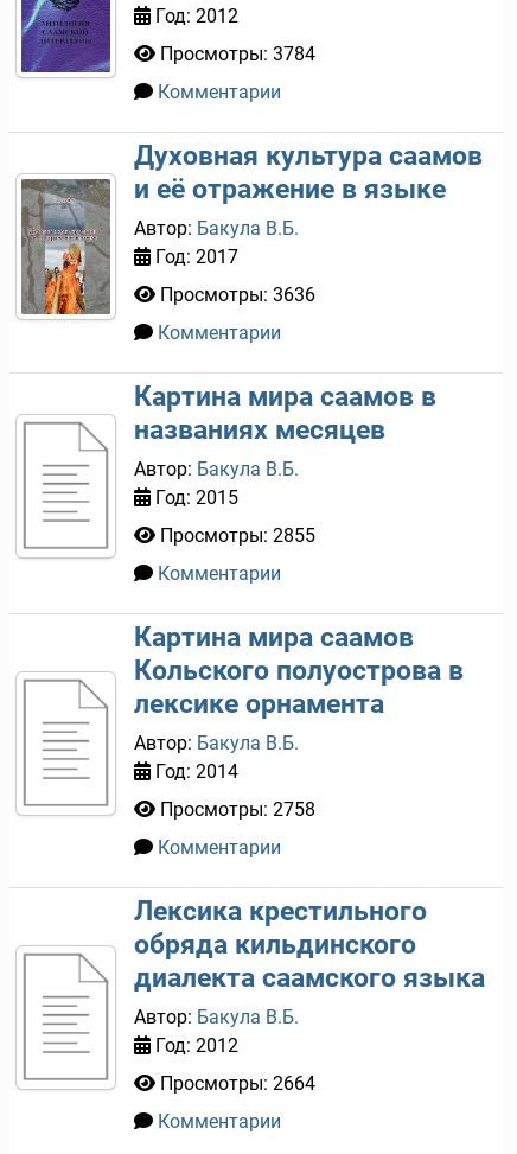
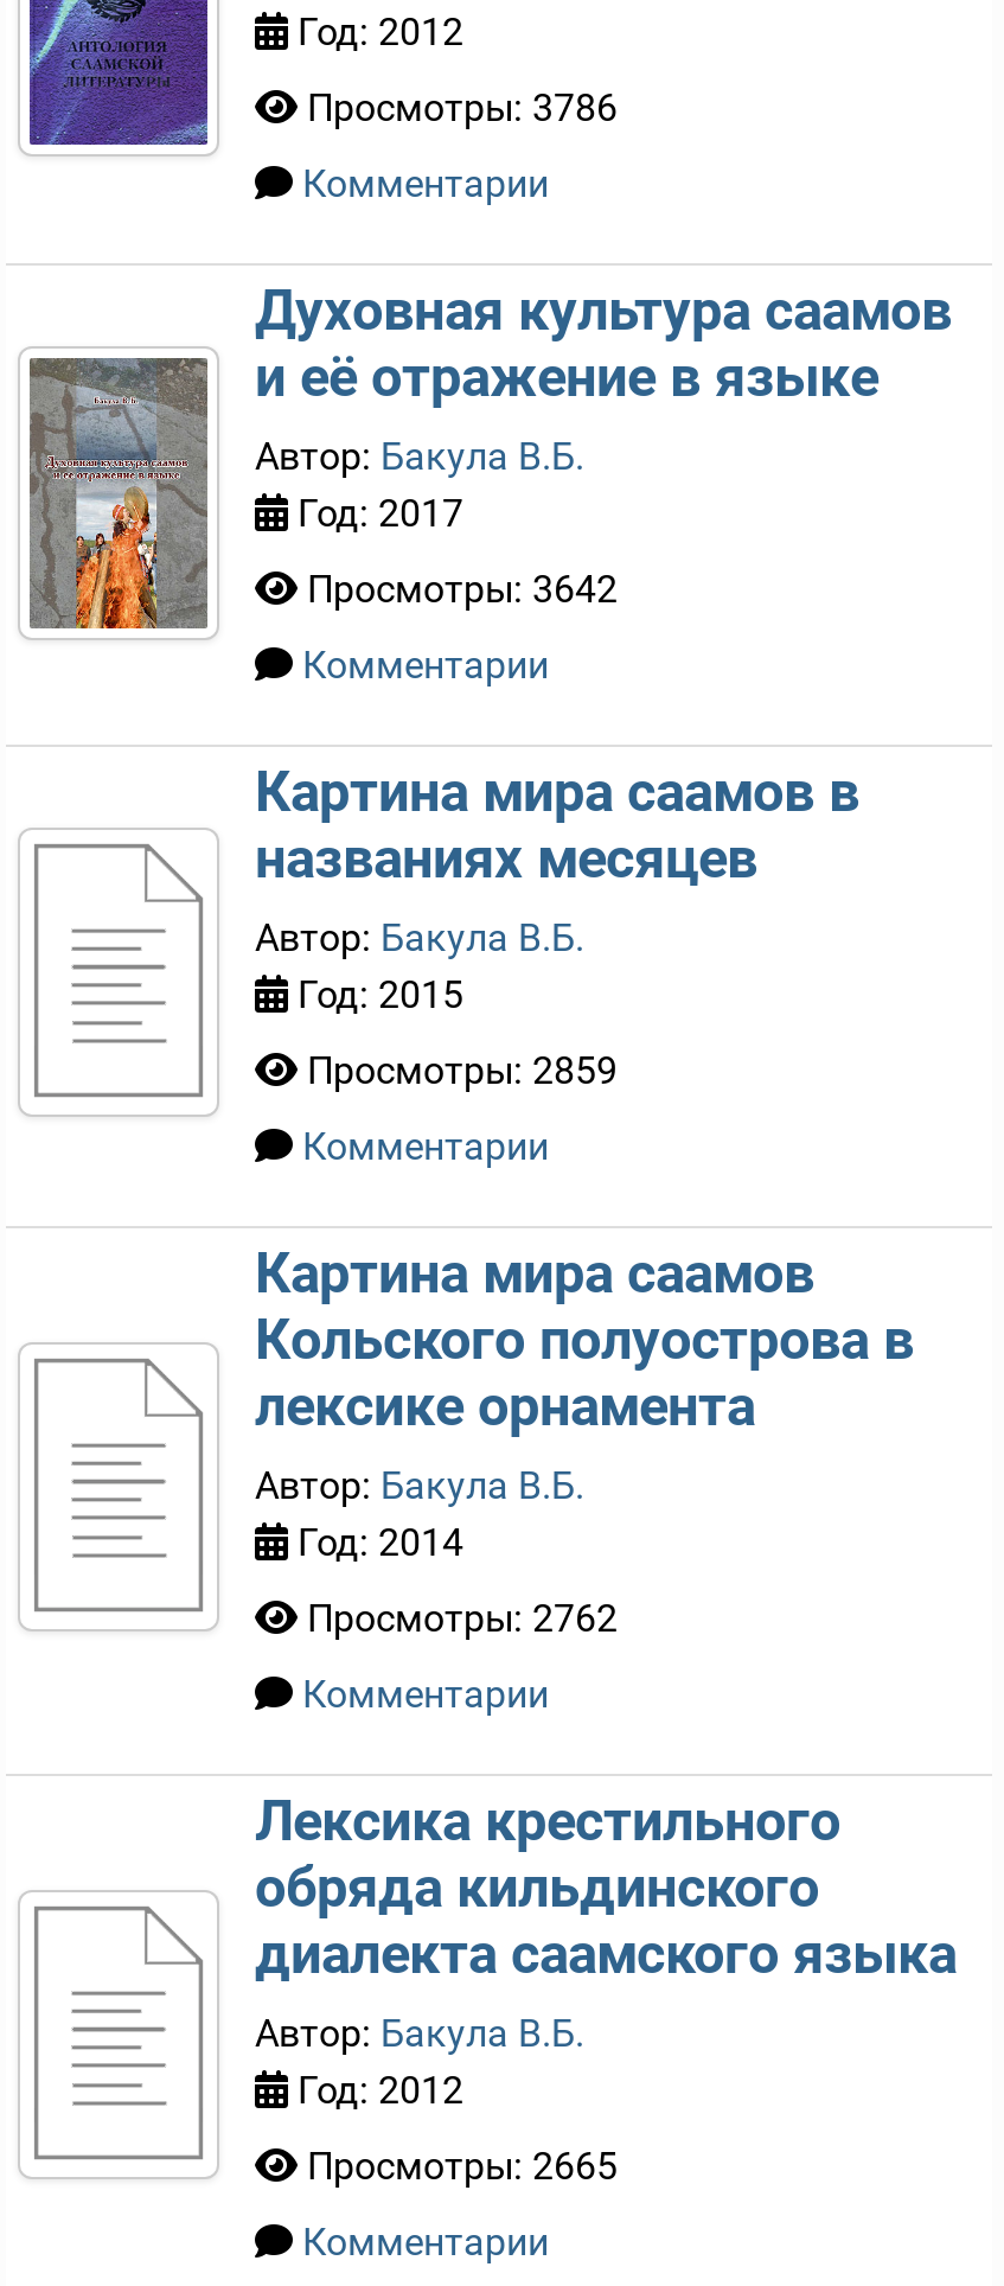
- Просмотры: 3784
+ Просмотры: 3786

- Просмотры: 3636
+ Просмотры: 3642

- Просмотры: 2855
+ Просмотры: 2859

- Просмотры: 2758
+ Просмотры: 2762

- Просмотры: 2664
+ Просмотры: 2665
